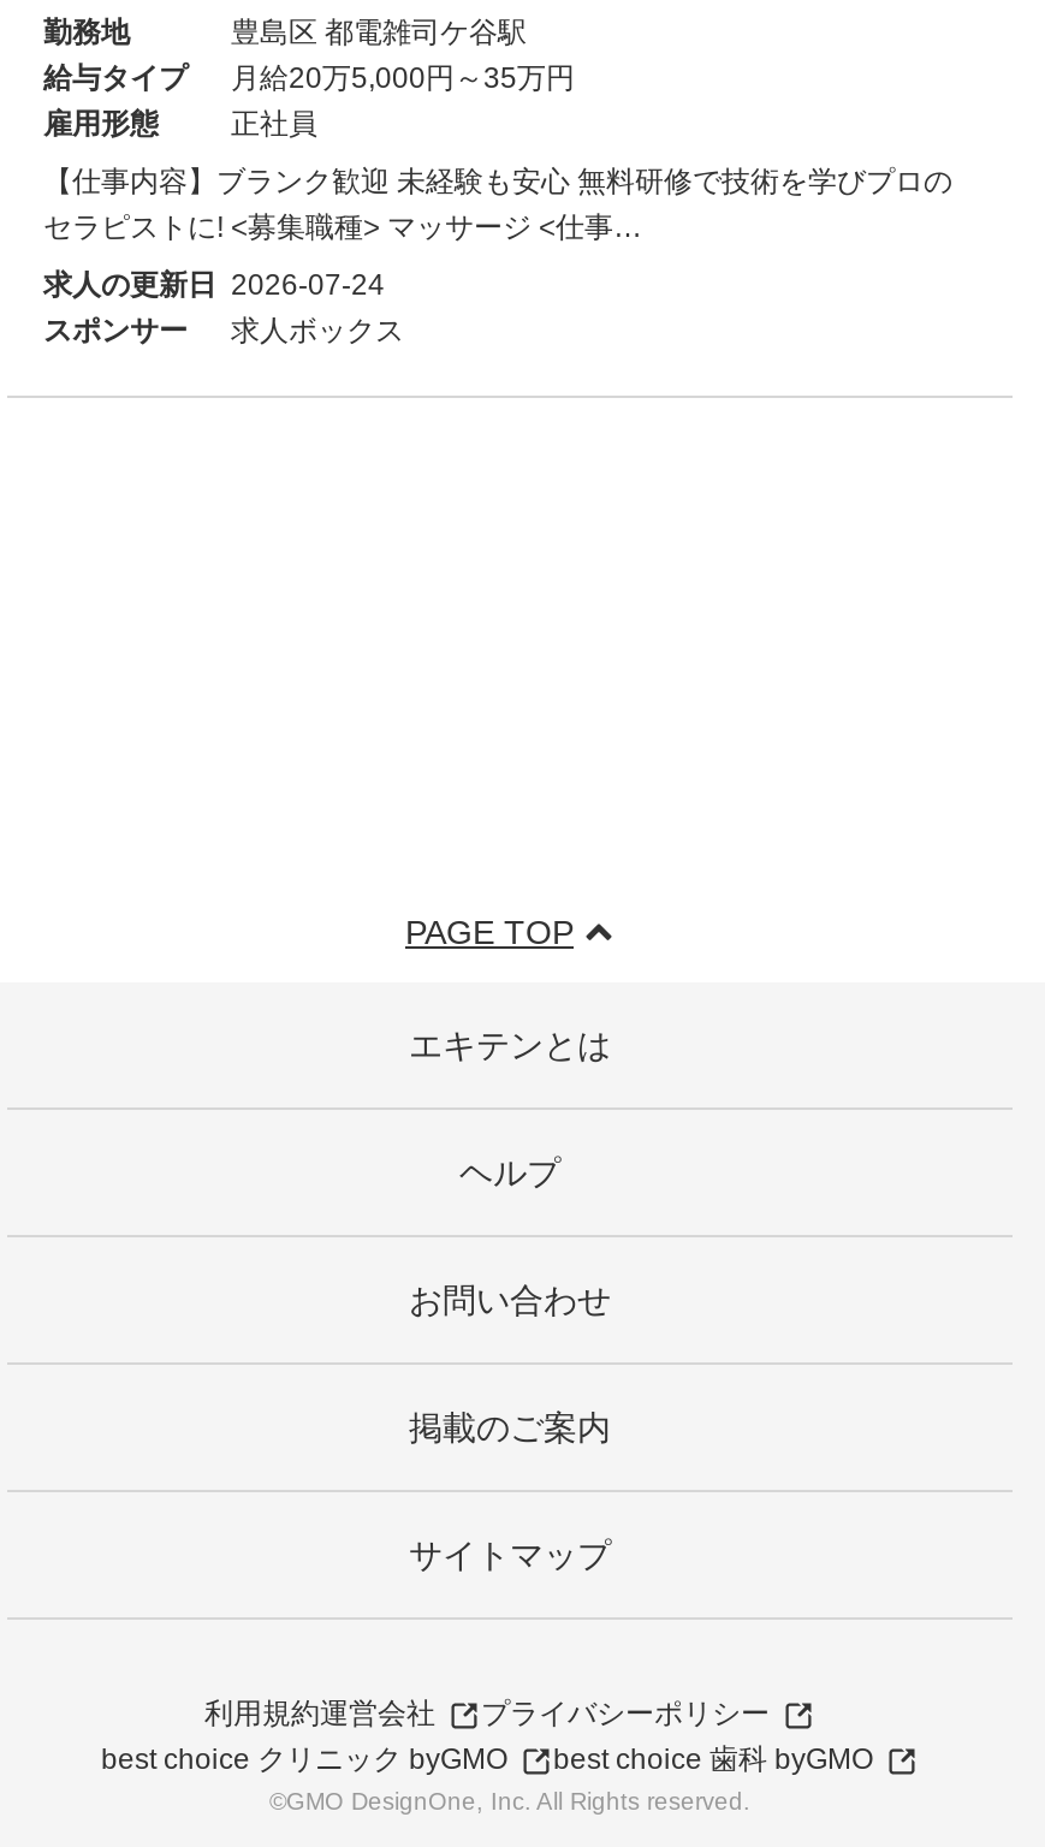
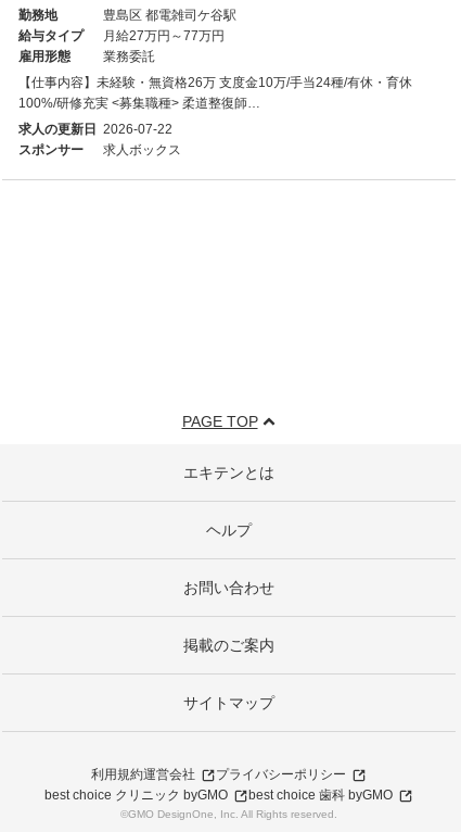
- 月給20万5,000円～35万円
+ 月給27万円～77万円

- 正社員
+ 業務委託

- 【仕事内容】ブランク歓迎 未経験も安心 無料研修で技術を学びプロの
- セラピストに! <募集職種> マッサージ <仕事…
+ 【仕事内容】未経験・無資格26万 支度金10万/手当24種/有休・育休
+ 100%/研修充実 <募集職種> 柔道整復師…

- 求人の更新日 2026-07-24
+ 求人の更新日 2026-07-22
